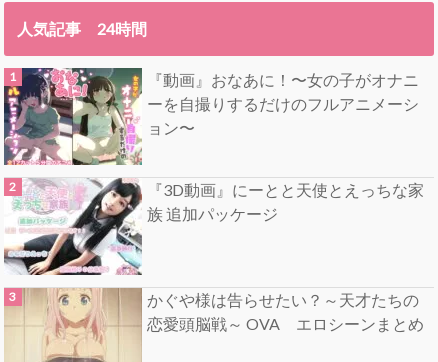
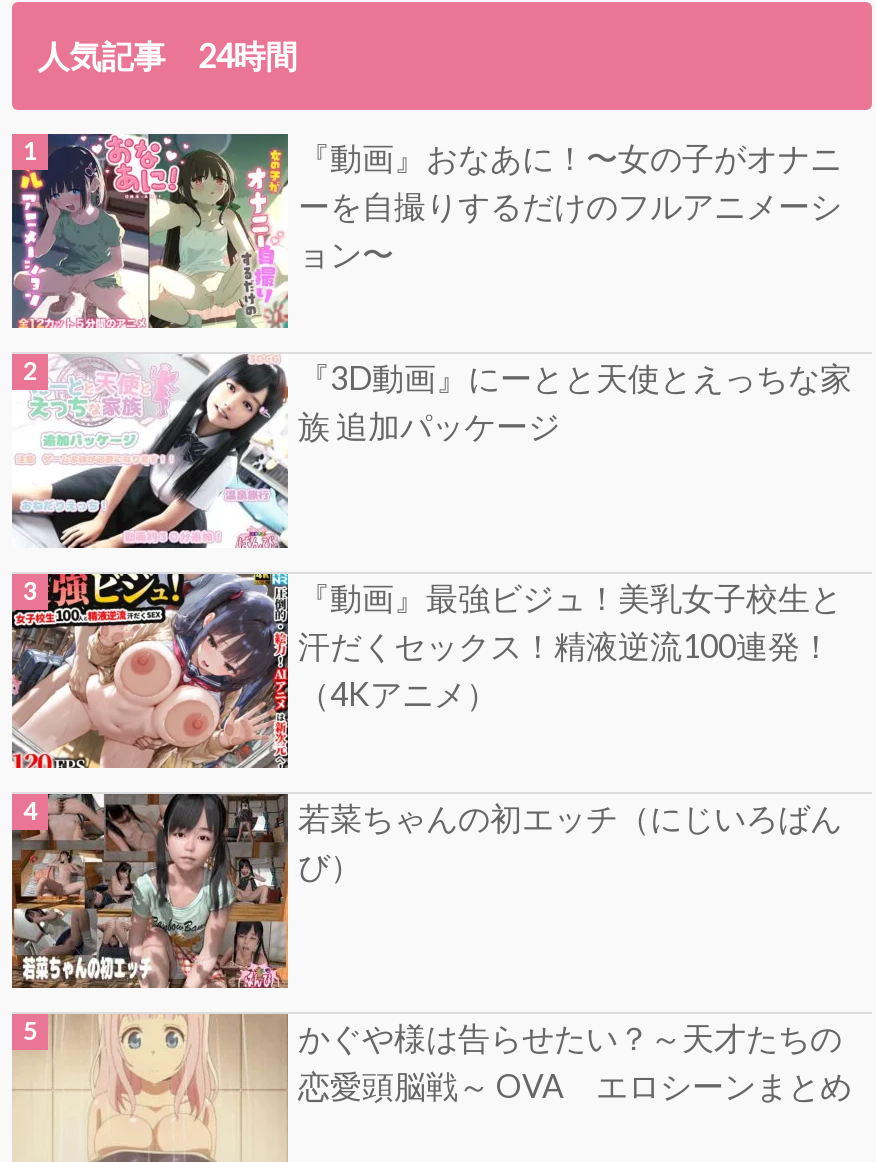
+ [image]

+ [image]
+ 『動画』最強ビジュ！美乳女子校生と
+ 汗だくセックス！精液逆流100連発！
+ （4Kアニメ）
+ 若菜ちゃんの初エッチ（にじいろばん
+ び）
